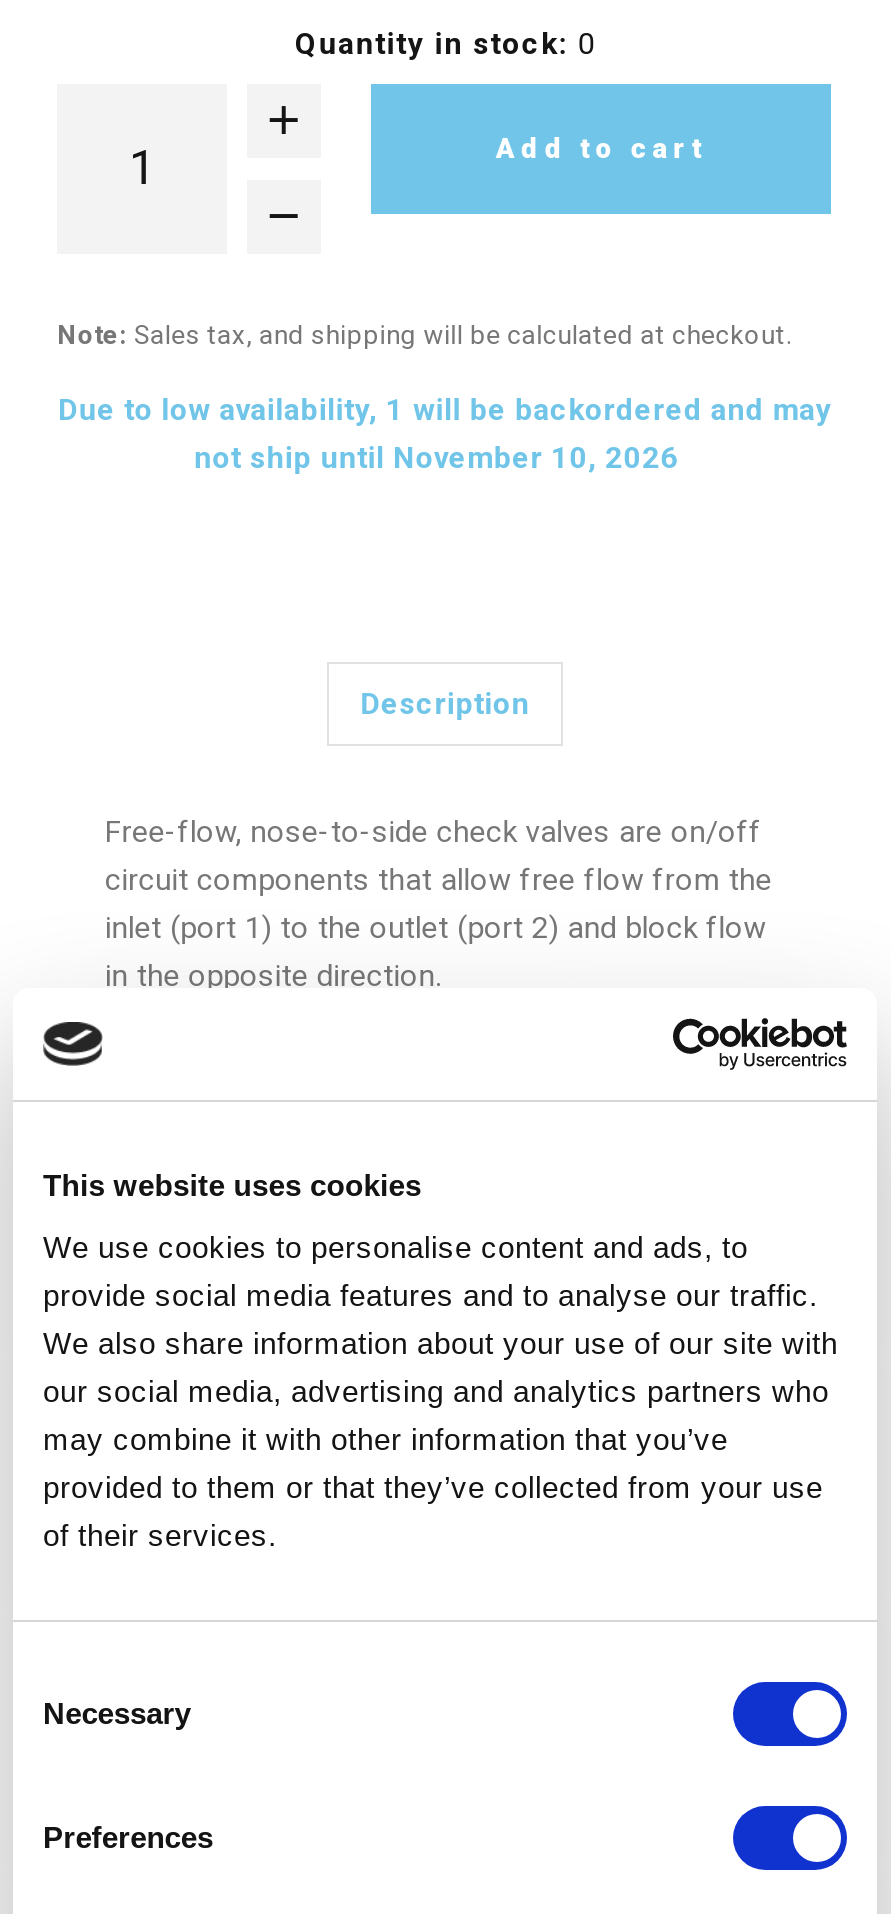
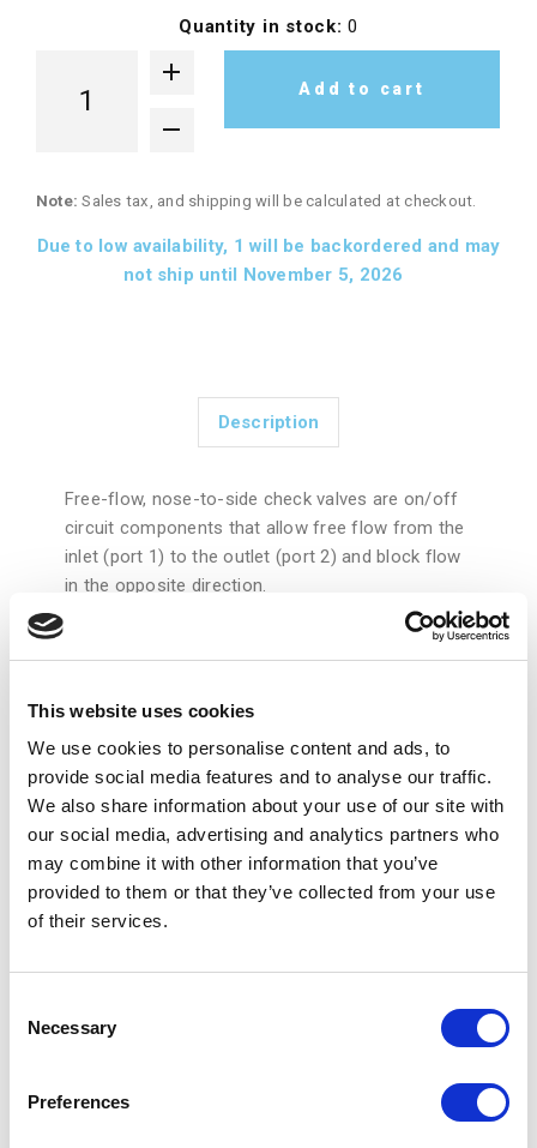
- not ship until November 10, 2026
+ not ship until November 5, 2026
